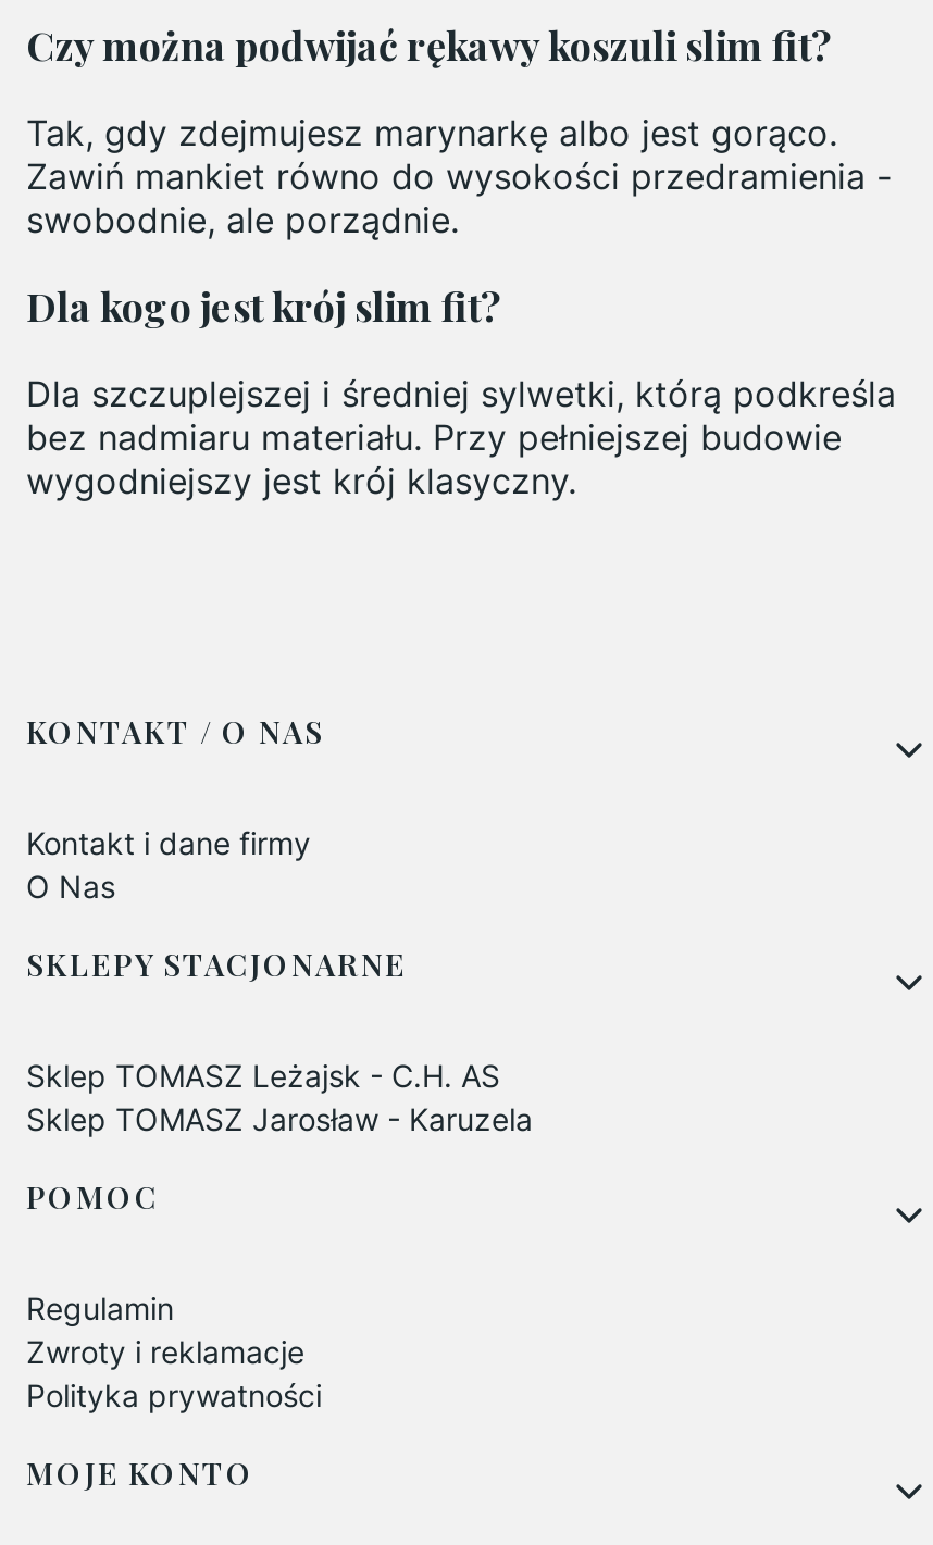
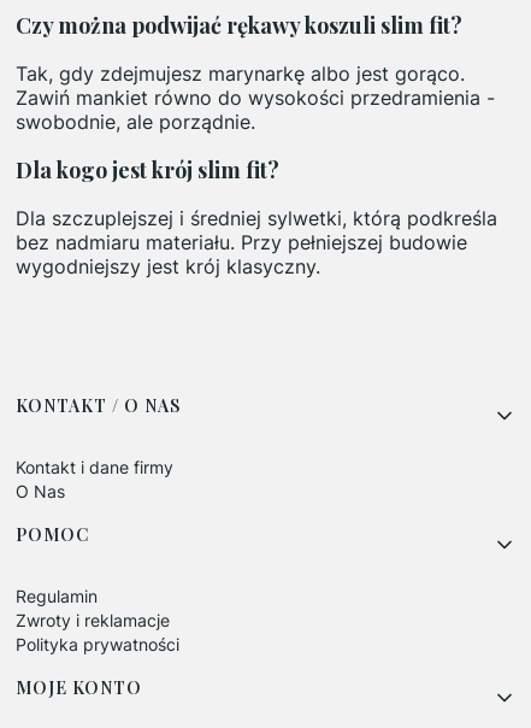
- SKLEPY STACJONARNE
- Sklep TOMASZ Leżajsk - C.H. AS
- Sklep TOMASZ Jarosław - Karuzela
